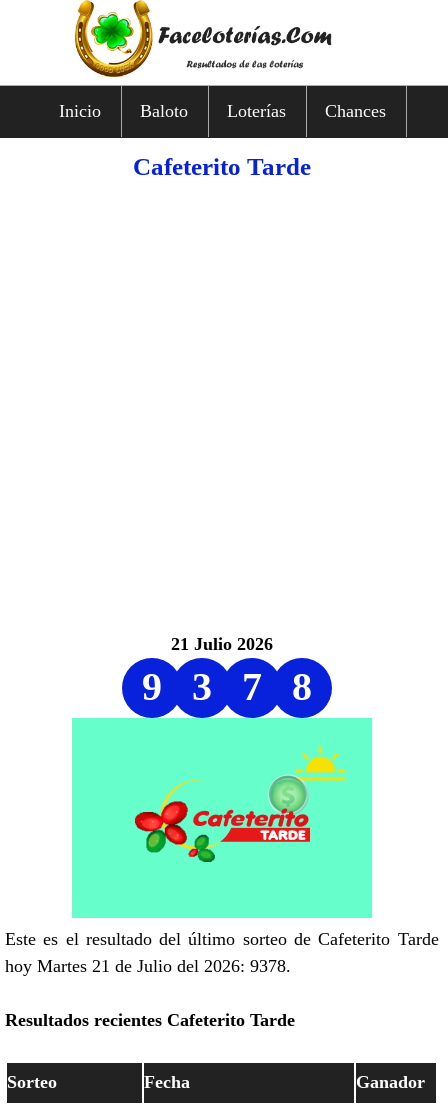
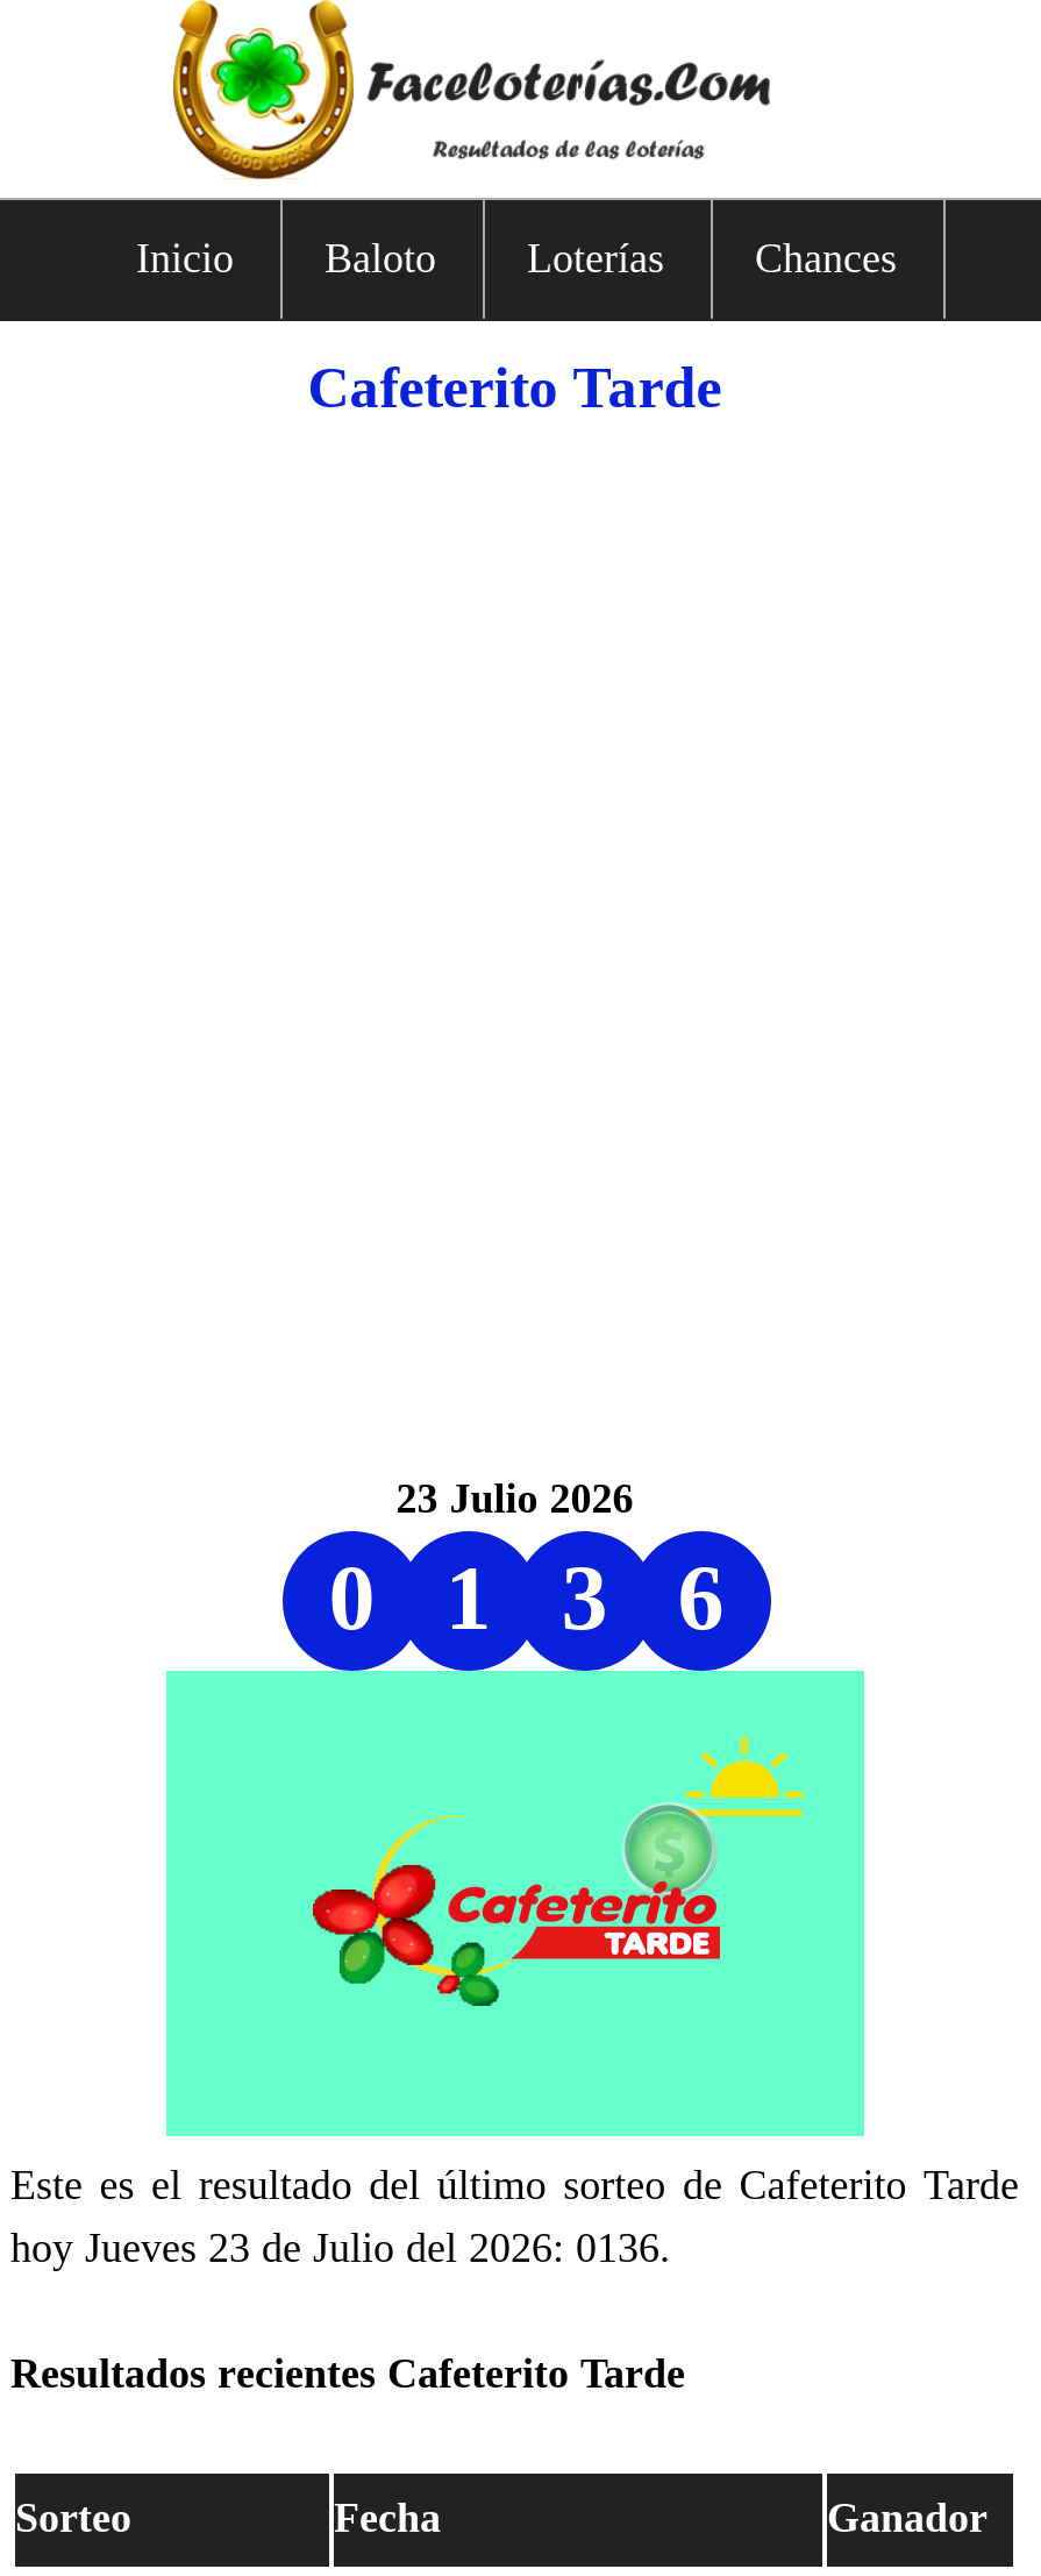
- 21 Julio 2026
- 9
+ 23 Julio 2026
+ 0
+ 1

- 7
- 8
+ 6

- hoy Martes 21 de Julio del 2026: 9378.
+ hoy Jueves 23 de Julio del 2026: 0136.
